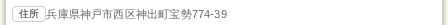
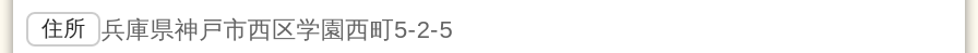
- 兵庫県神戸市西区神出町宝勢774-39
+ 兵庫県神戸市西区学園西町5-2-5
